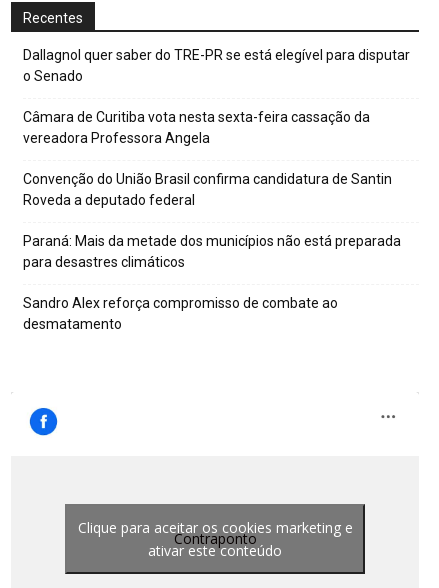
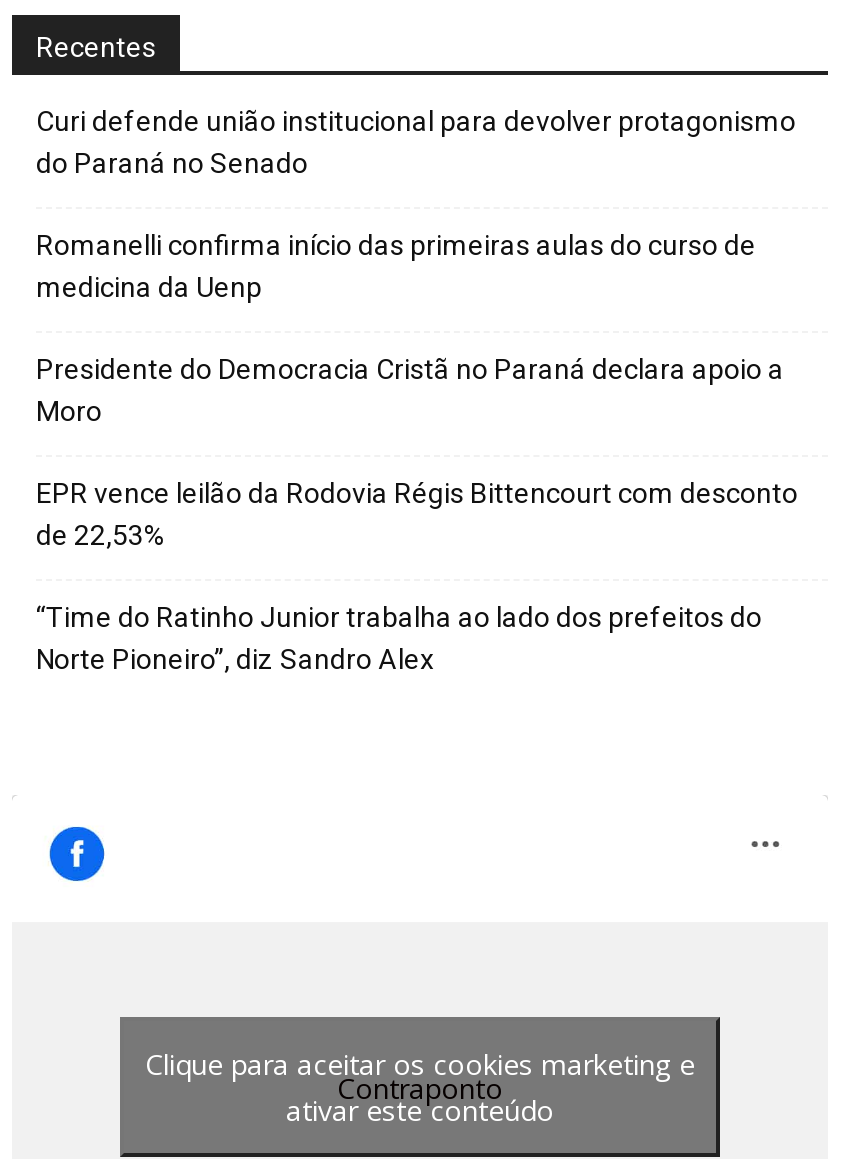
- Dallagnol quer saber do TRE-PR se está elegível para disputar
- o Senado
+ Curi defende união institucional para devolver protagonismo
+ do Paraná no Senado

- Câmara de Curitiba vota nesta sexta-feira cassação da
- vereadora Professora Angela
+ Romanelli confirma início das primeiras aulas do curso de
+ medicina da Uenp

- Convenção do União Brasil confirma candidatura de Santin
- Roveda a deputado federal
+ Presidente do Democracia Cristã no Paraná declara apoio a
+ Moro

- Paraná: Mais da metade dos municípios não está preparada
- para desastres climáticos
+ EPR vence leilão da Rodovia Régis Bittencourt com desconto
+ de 22,53%

- Sandro Alex reforça compromisso de combate ao
- desmatamento
+ “Time do Ratinho Junior trabalha ao lado dos prefeitos do
+ Norte Pioneiro”, diz Sandro Alex
